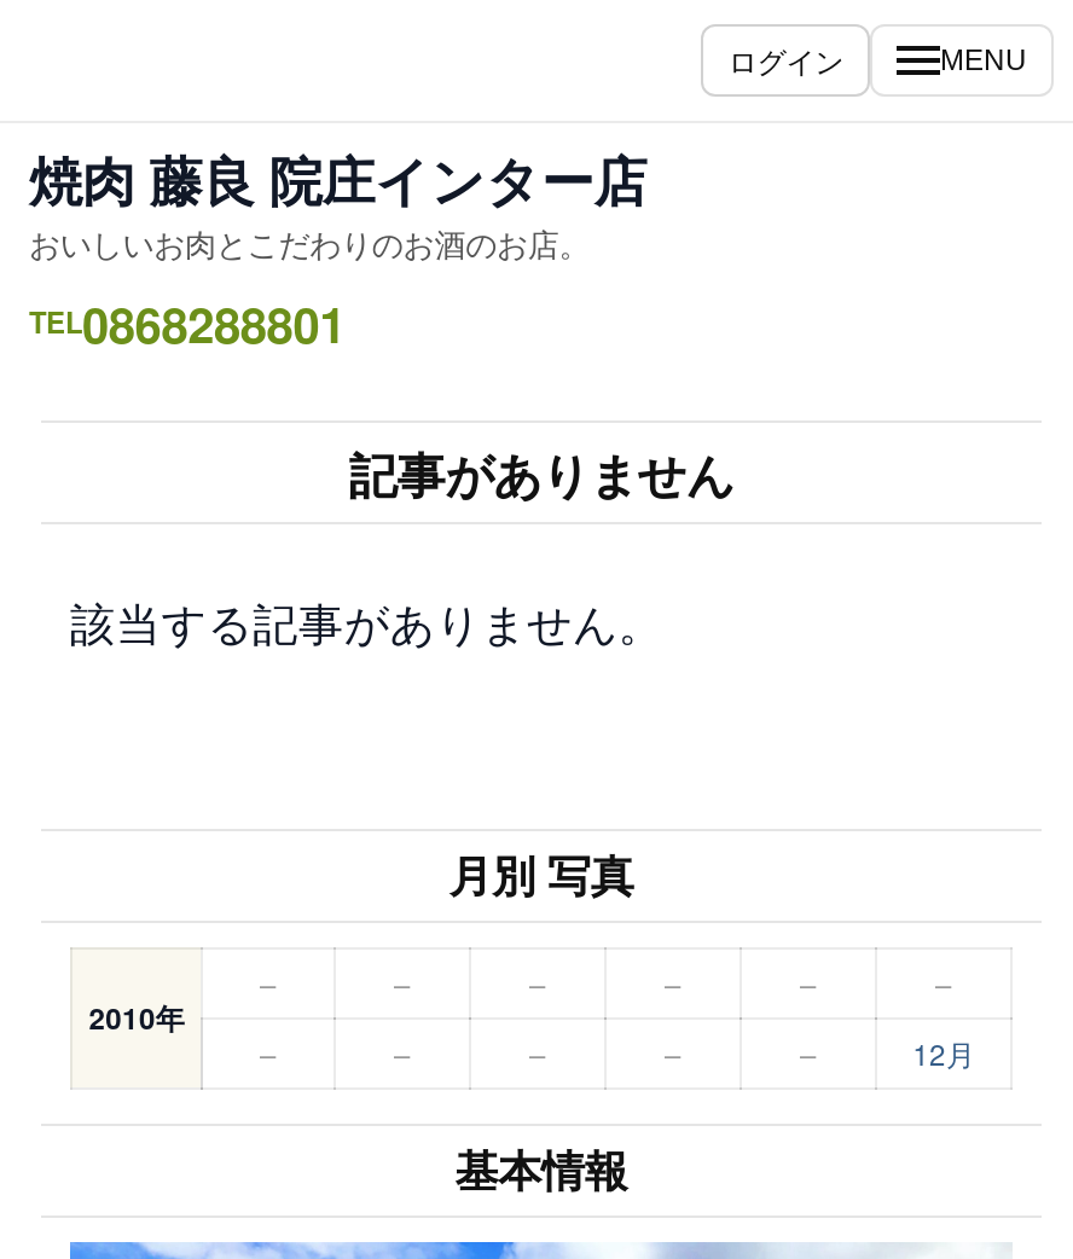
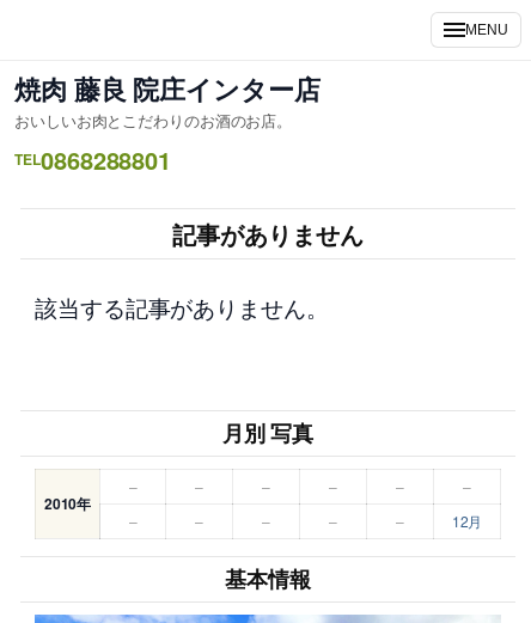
- ログイン
